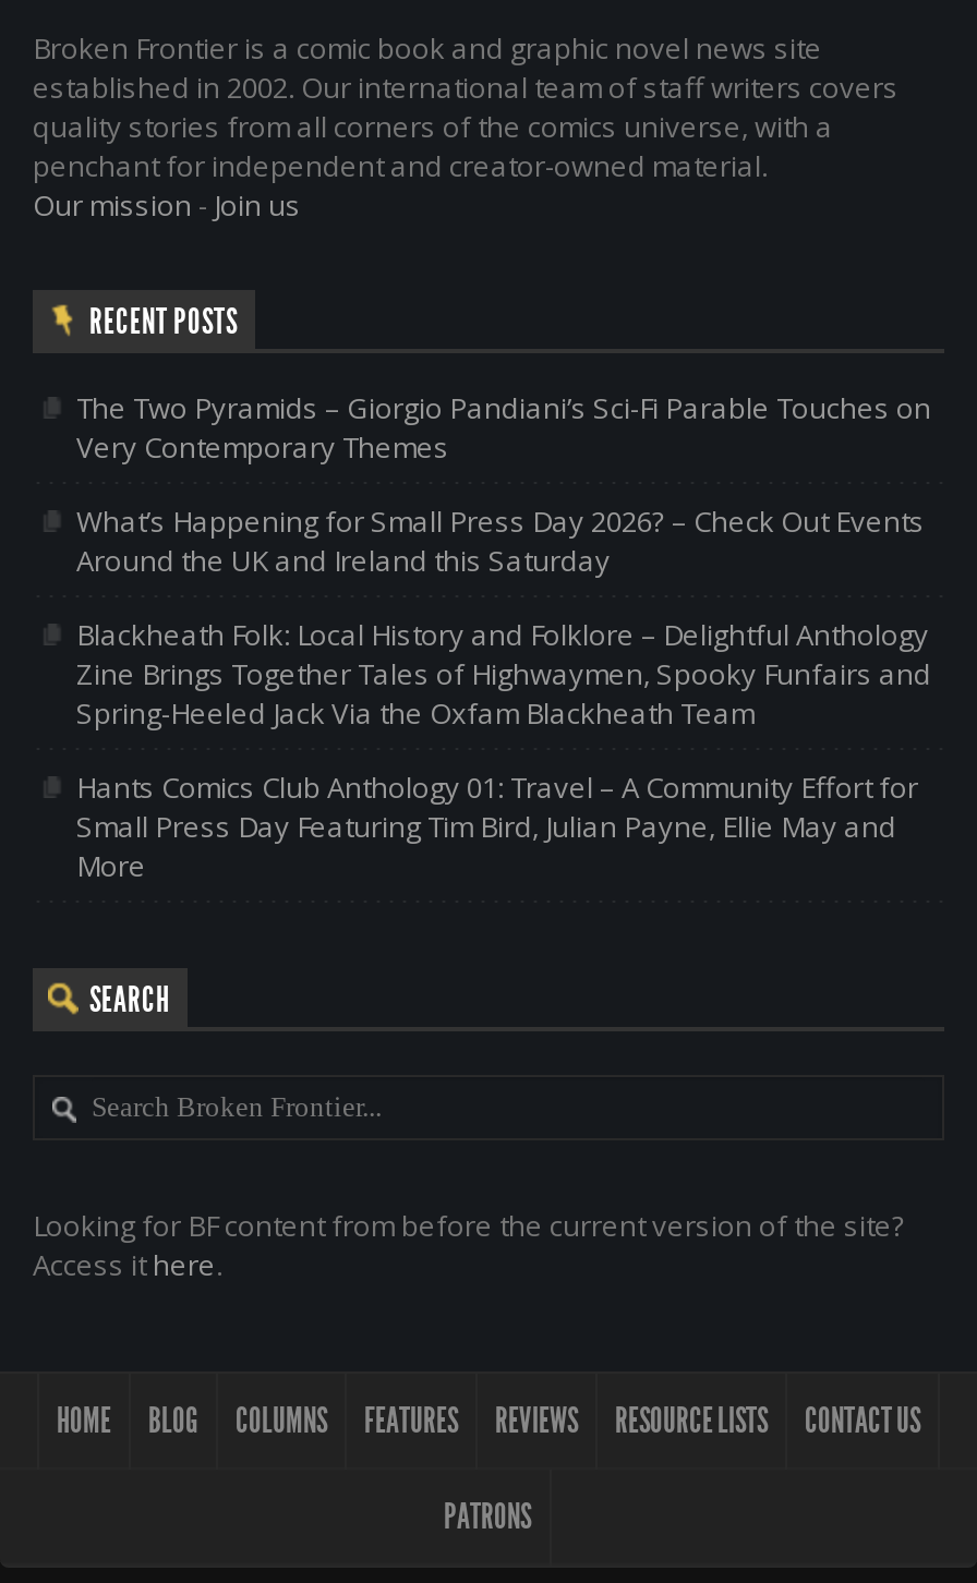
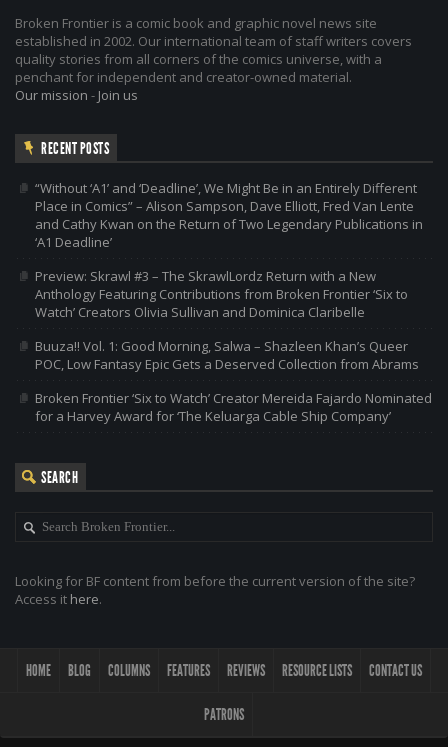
- The Two Pyramids – Giorgio Pandiani’s Sci-Fi Parable Touches on
- Very Contemporary Themes
+ “Without ‘A1’ and ‘Deadline’, We Might Be in an Entirely Different
+ Place in Comics” – Alison Sampson, Dave Elliott, Fred Van Lente
+ and Cathy Kwan on the Return of Two Legendary Publications in
+ ‘A1 Deadline’

- What’s Happening for Small Press Day 2026? – Check Out Events
- Around the UK and Ireland this Saturday
+ Preview: Skrawl #3 – The SkrawlLordz Return with a New
+ Anthology Featuring Contributions from Broken Frontier ‘Six to
+ Watch’ Creators Olivia Sullivan and Dominica Claribelle

- Blackheath Folk: Local History and Folklore – Delightful Anthology
- Zine Brings Together Tales of Highwaymen, Spooky Funfairs and
- Spring-Heeled Jack Via the Oxfam Blackheath Team
+ Buuza!! Vol. 1: Good Morning, Salwa – Shazleen Khan’s Queer
+ POC, Low Fantasy Epic Gets a Deserved Collection from Abrams

- Hants Comics Club Anthology 01: Travel – A Community Effort for
- Small Press Day Featuring Tim Bird, Julian Payne, Ellie May and
- More
+ Broken Frontier ‘Six to Watch’ Creator Mereida Fajardo Nominated
+ for a Harvey Award for ‘The Keluarga Cable Ship Company’
